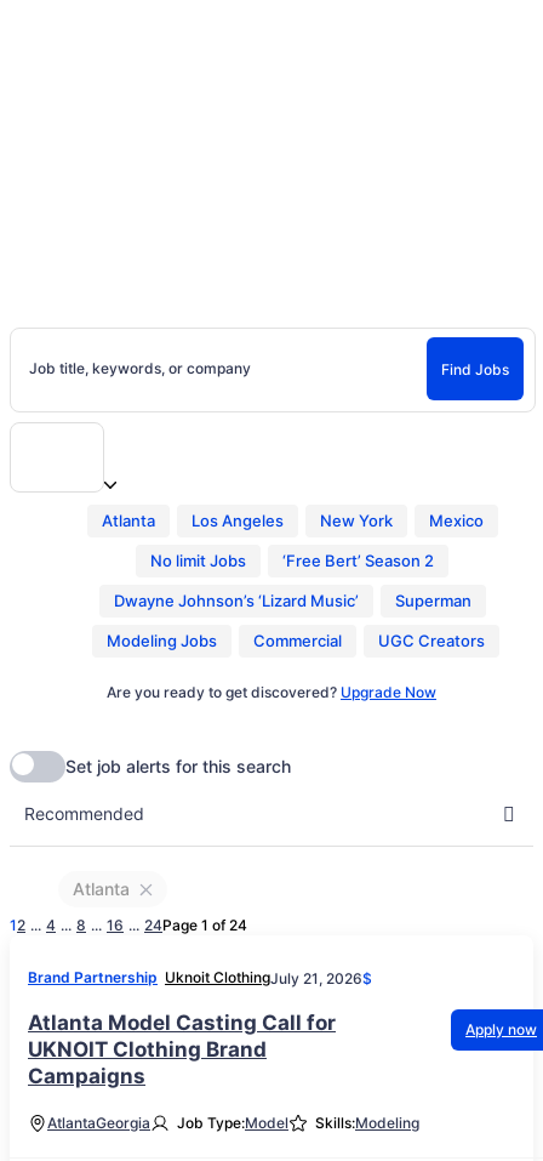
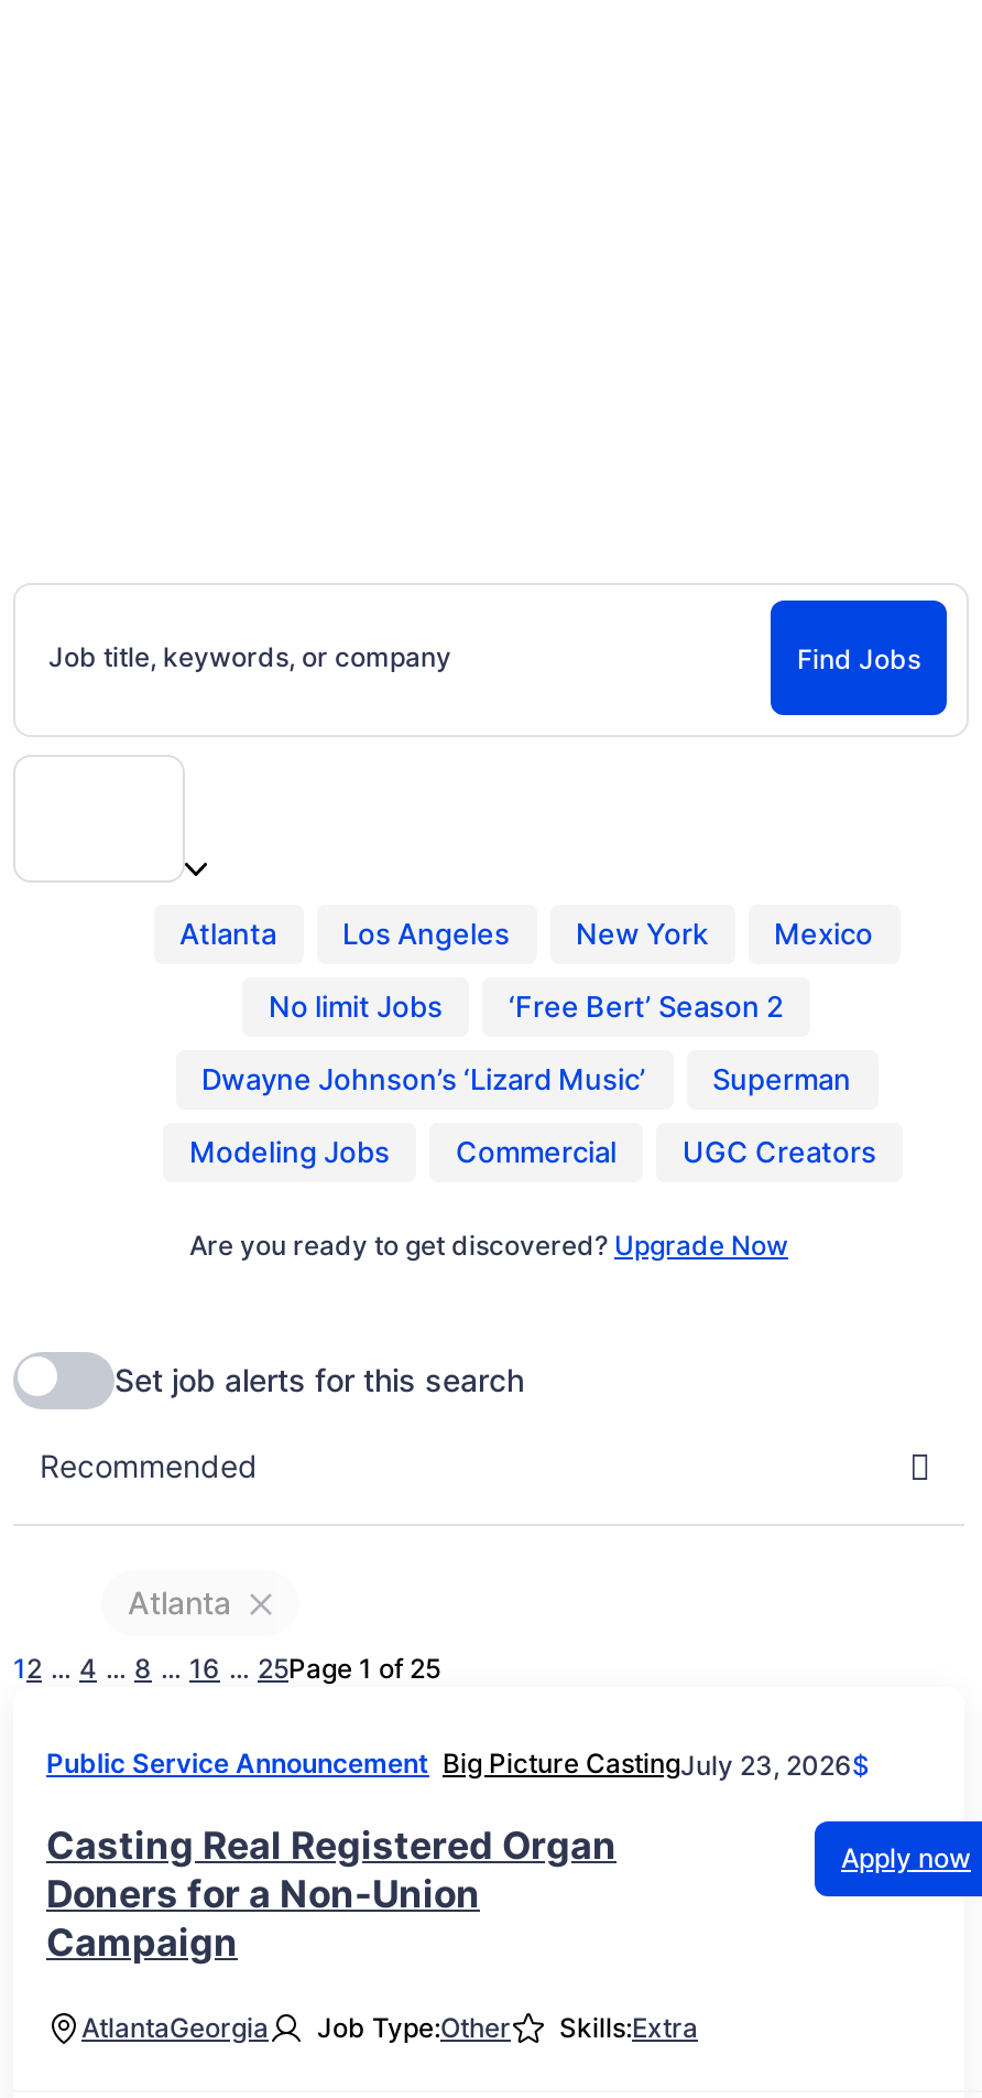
- 1 2 ... 4 ... 8 ... 16 ... 24Page 1 of 24
+ 1 2 ... 4 ... 8 ... 16 ... 25Page 1 of 25

- Brand Partnership Uknoit ClothingJuly 21, 2026$
+ Public Service Announcement Big Picture CastingJuly 23, 2026$

- Atlanta Model Casting Call for
- UKNOIT Clothing Brand
- Campaigns
+ Casting Real Registered Organ
+ Doners for a Non-Union
+ Campaign

- Job Type:Model
- Skills:Modeling
+ Job Type:Other
+ Skills:Extra
